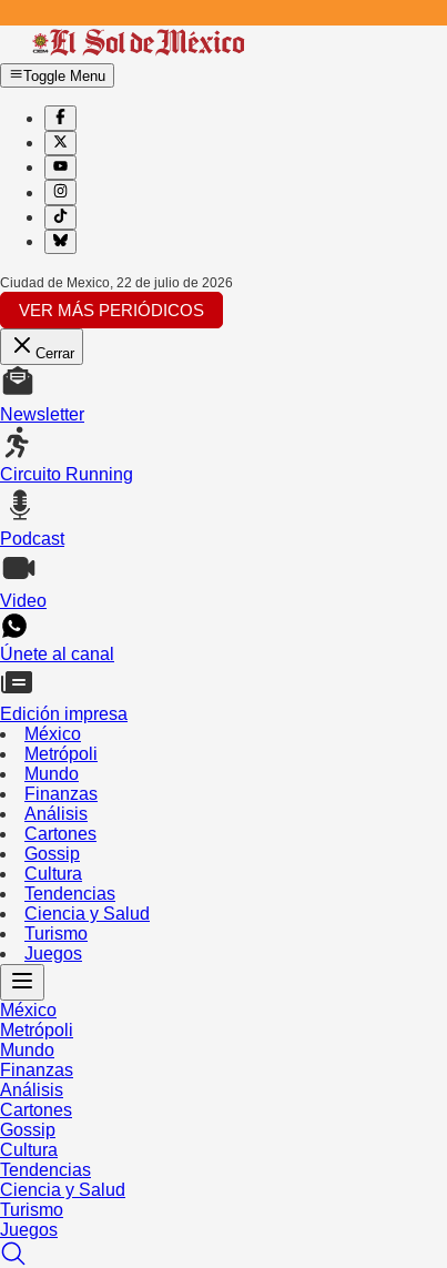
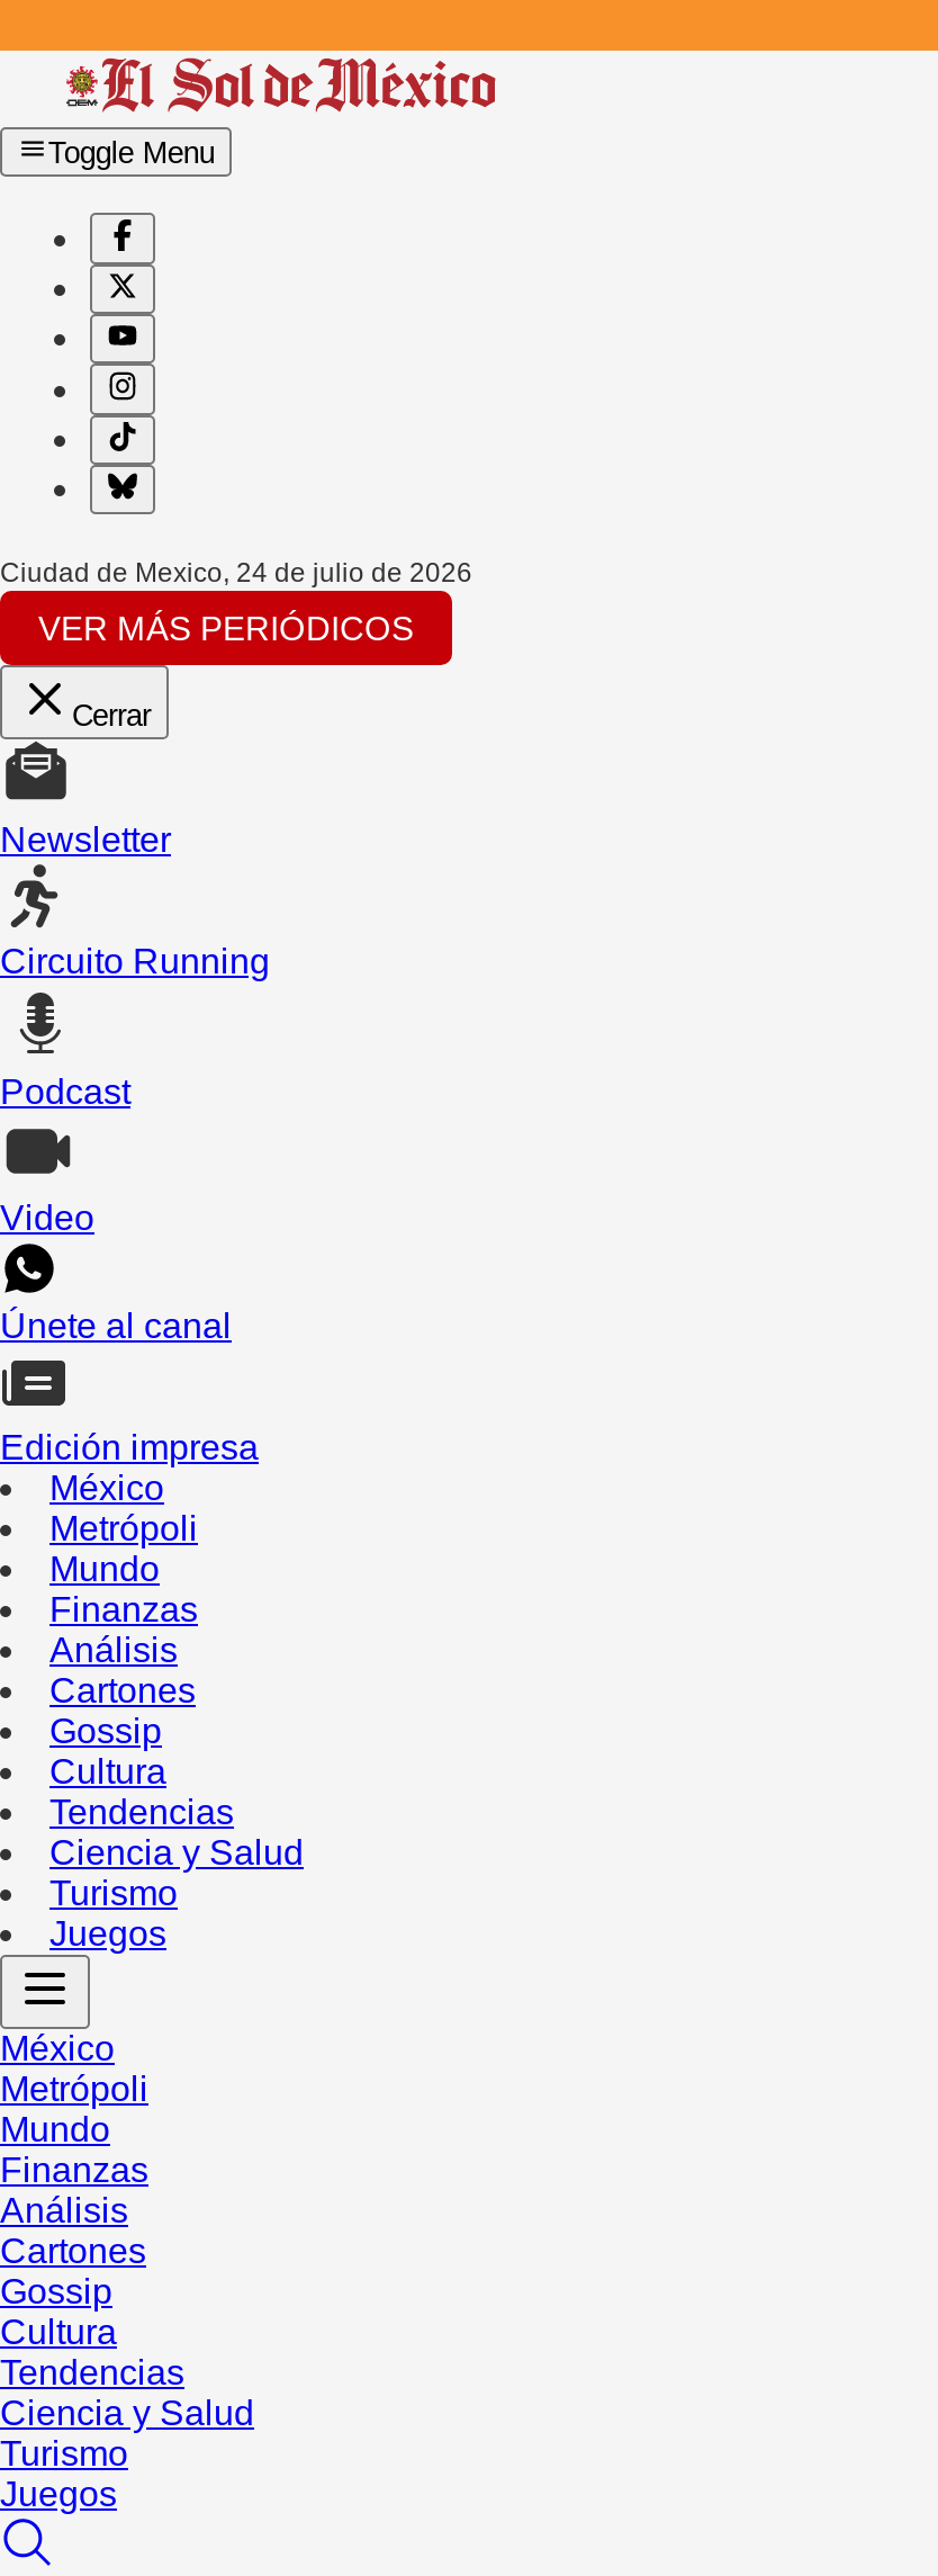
- Ciudad de Mexico, 22 de julio de 2026
+ Ciudad de Mexico, 24 de julio de 2026
